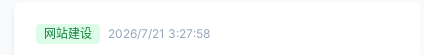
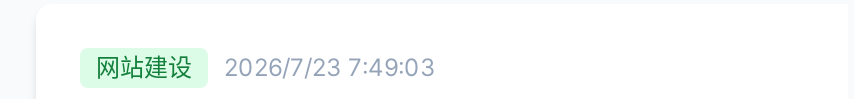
- 网站建设 2026/7/21 3:27:58
+ 网站建设 2026/7/23 7:49:03
